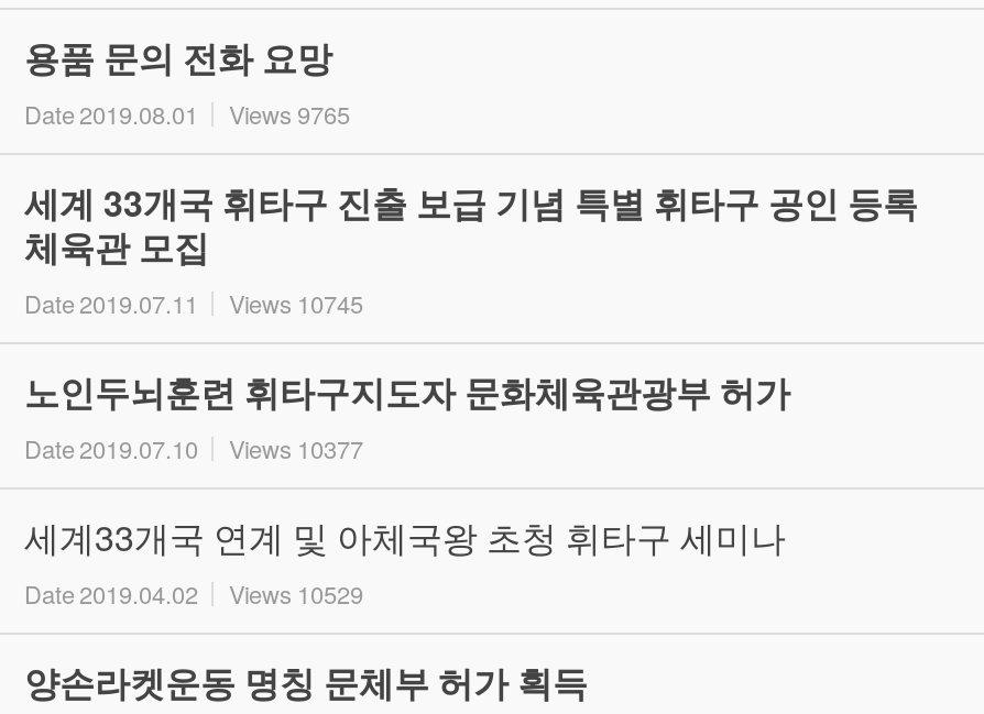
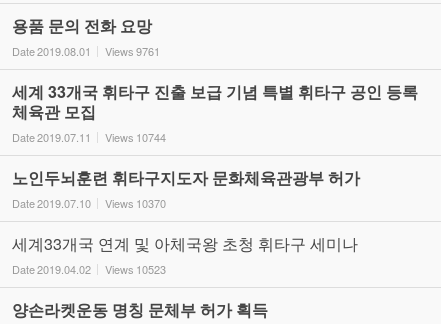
- Date 2019.08.01 Views 9765
+ Date 2019.08.01 Views 9761

- Date 2019.07.11 Views 10745
+ Date 2019.07.11 Views 10744

- Date 2019.07.10 Views 10377
+ Date 2019.07.10 Views 10370

- Date 2019.04.02 Views 10529
+ Date 2019.04.02 Views 10523
